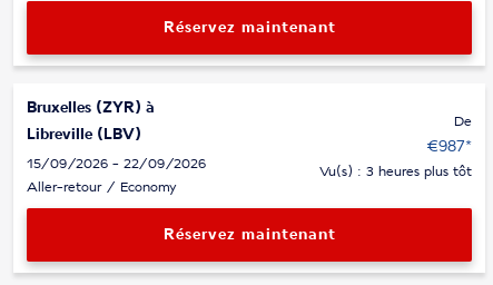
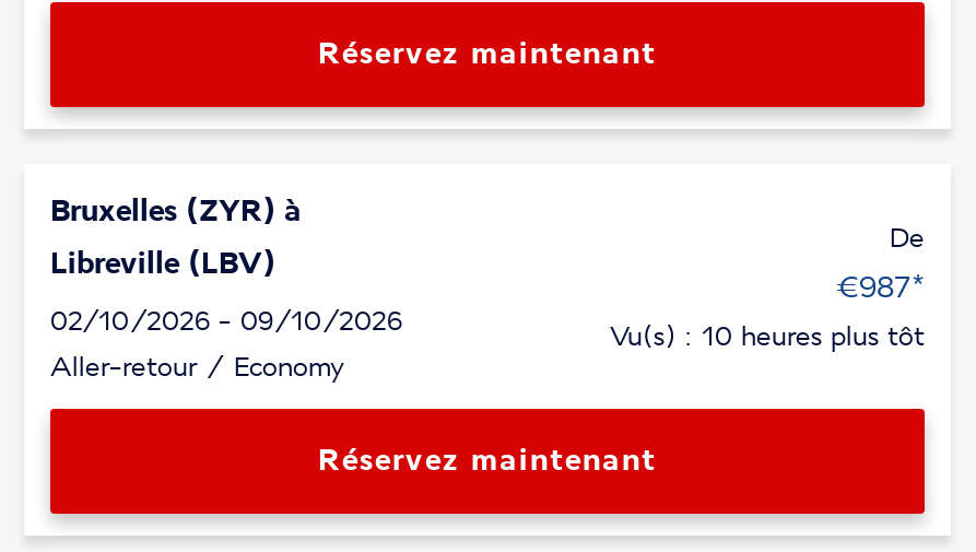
- 15/09/2026 - 22/09/2026
+ 02/10/2026 - 09/10/2026

- Vu(s) : 3 heures plus tôt
+ Vu(s) : 10 heures plus tôt
